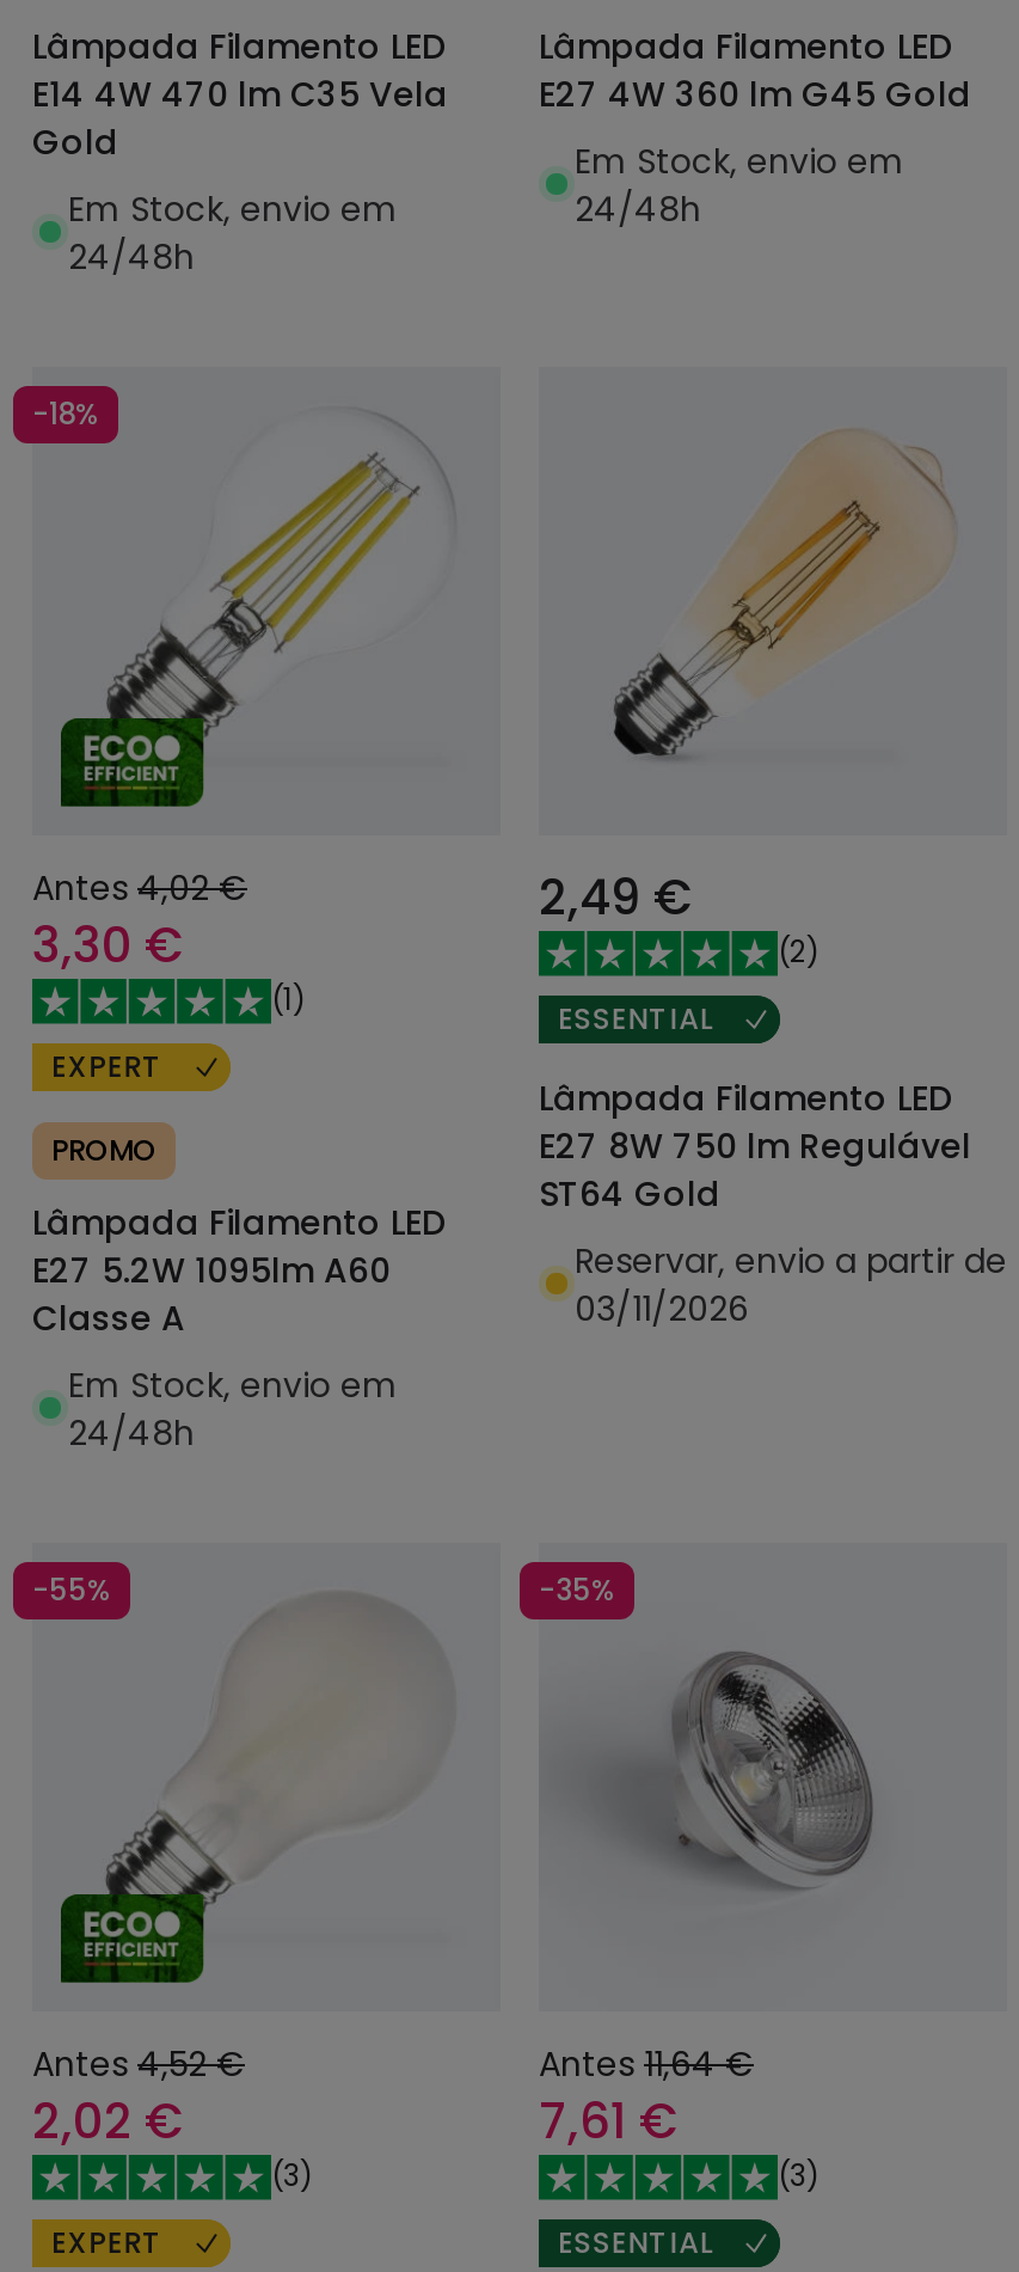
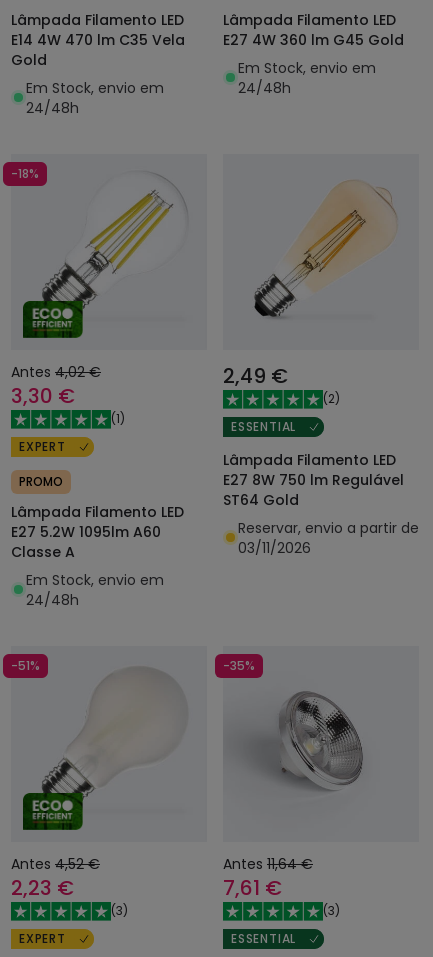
- -55%
+ -51%

- 2,02 €
+ 2,23 €
